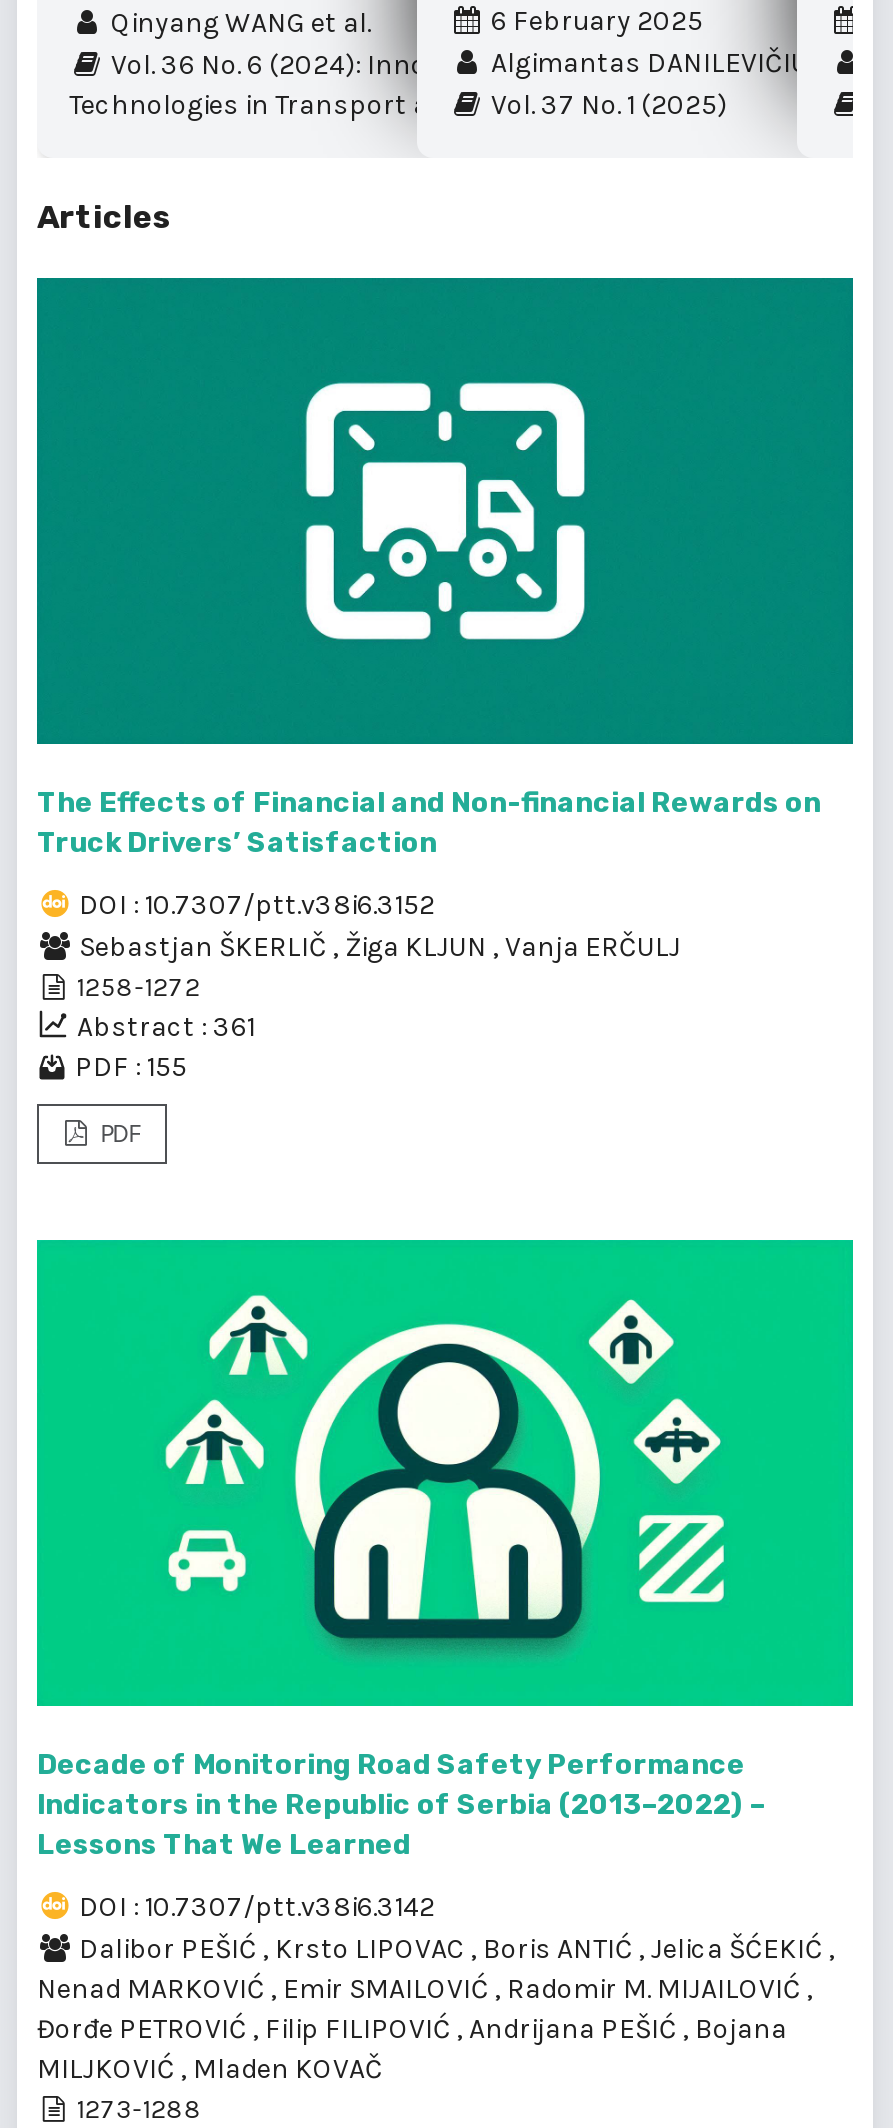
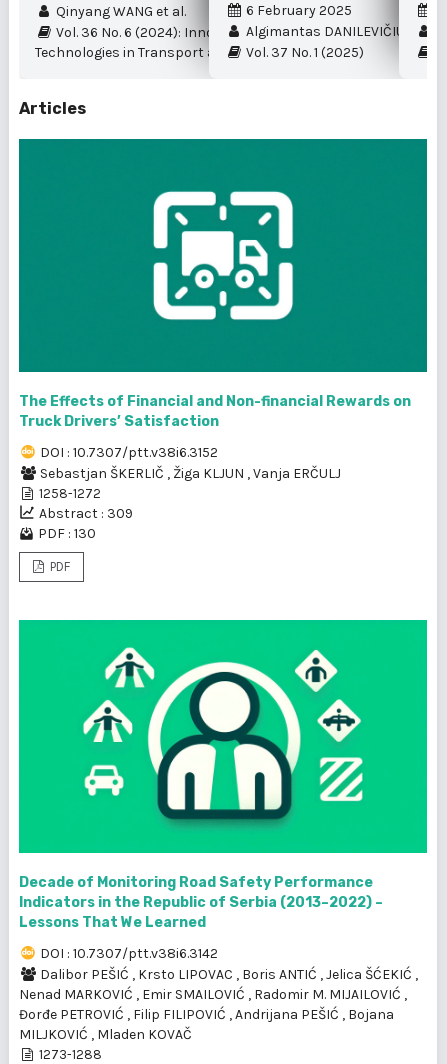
- Abstract : 361
+ Abstract : 309

- PDF : 155
+ PDF : 130
